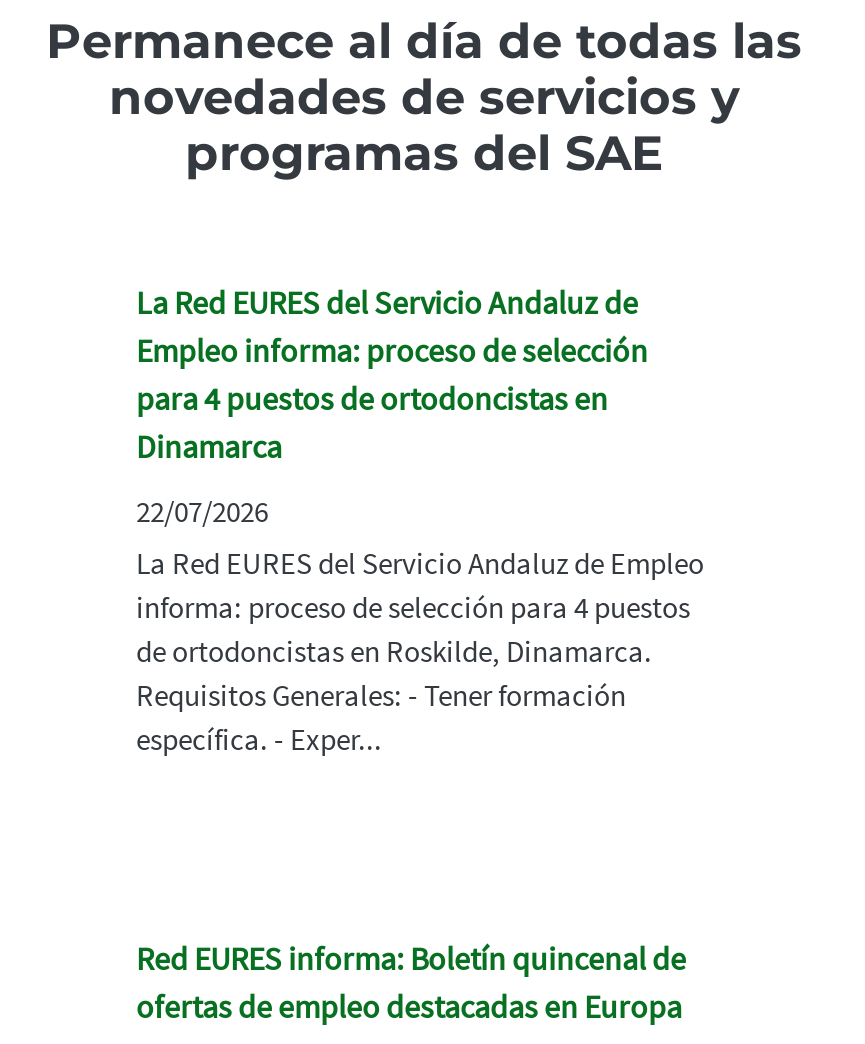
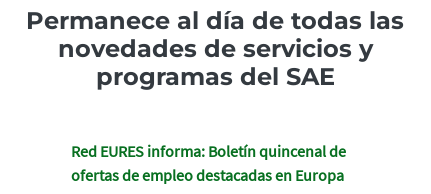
- La Red EURES del Servicio Andaluz de
- Empleo informa: proceso de selección
- para 4 puestos de ortodoncistas en
- Dinamarca
- 22/07/2026
- La Red EURES del Servicio Andaluz de Empleo
- informa: proceso de selección para 4 puestos
- de ortodoncistas en Roskilde, Dinamarca.
- Requisitos Generales: - Tener formación
- específica. - Exper...
